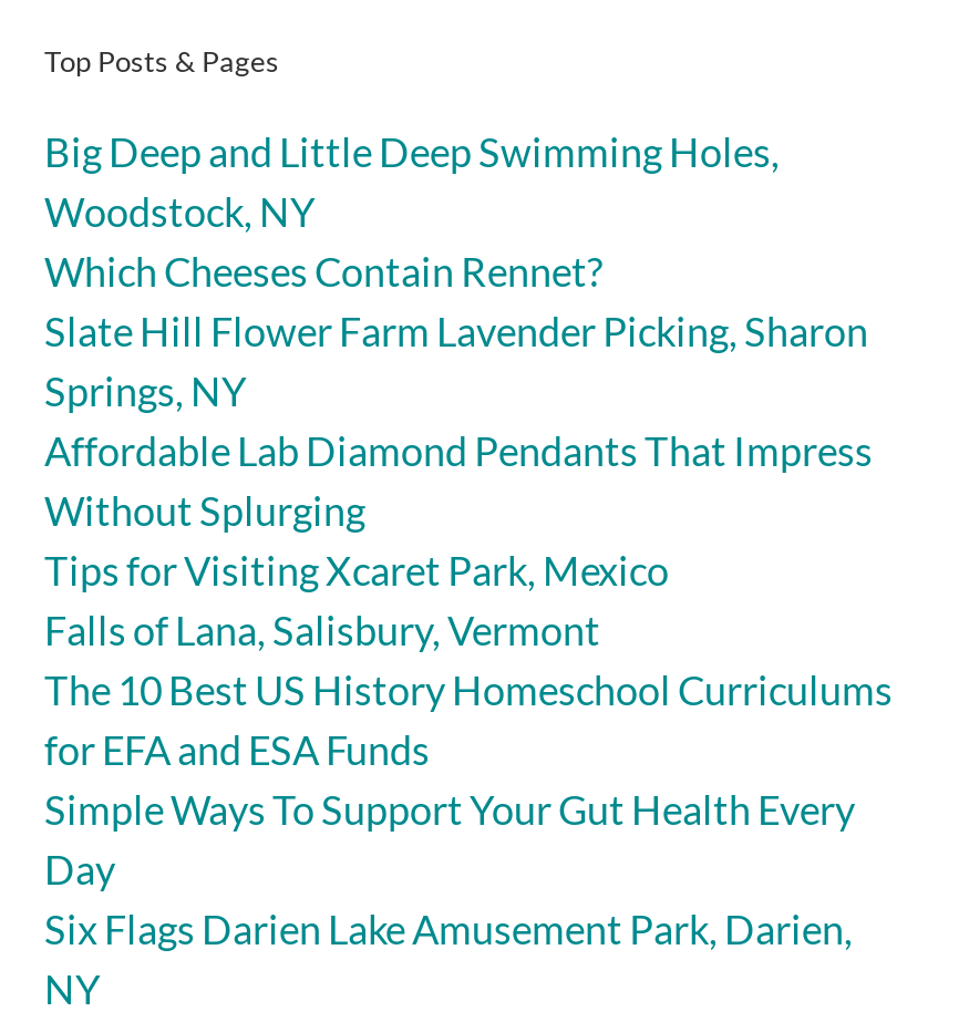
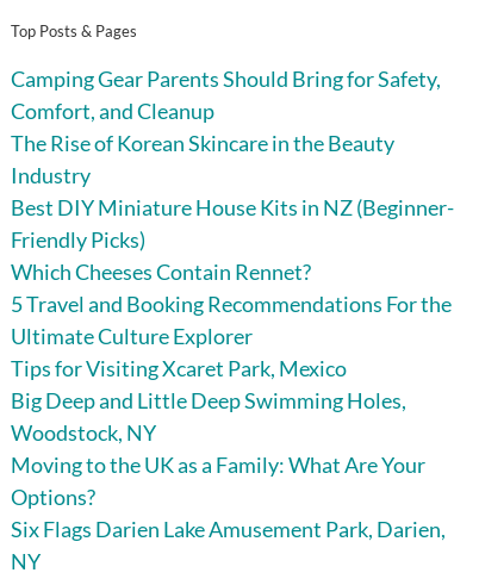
+ Camping Gear Parents Should Bring for Safety,
+ Comfort, and Cleanup
+ The Rise of Korean Skincare in the Beauty
+ Industry
+ Best DIY Miniature House Kits in NZ (Beginner-
+ Friendly Picks)
+ 5 Travel and Booking Recommendations For the
+ Ultimate Culture Explorer

moved down: Big Deep and Little Deep Swimming Holes, | Woodstock, NY

moved up: Which Cheeses Contain Rennet?

- Slate Hill Flower Farm Lavender Picking, Sharon
- Springs, NY
- Affordable Lab Diamond Pendants That Impress
- Without Splurging
- Falls of Lana, Salisbury, Vermont
- The 10 Best US History Homeschool Curriculums
- for EFA and ESA Funds
- Simple Ways To Support Your Gut Health Every
- Day
+ Moving to the UK as a Family: What Are Your
+ Options?

moved up: Tips for Visiting Xcaret Park, Mexico
